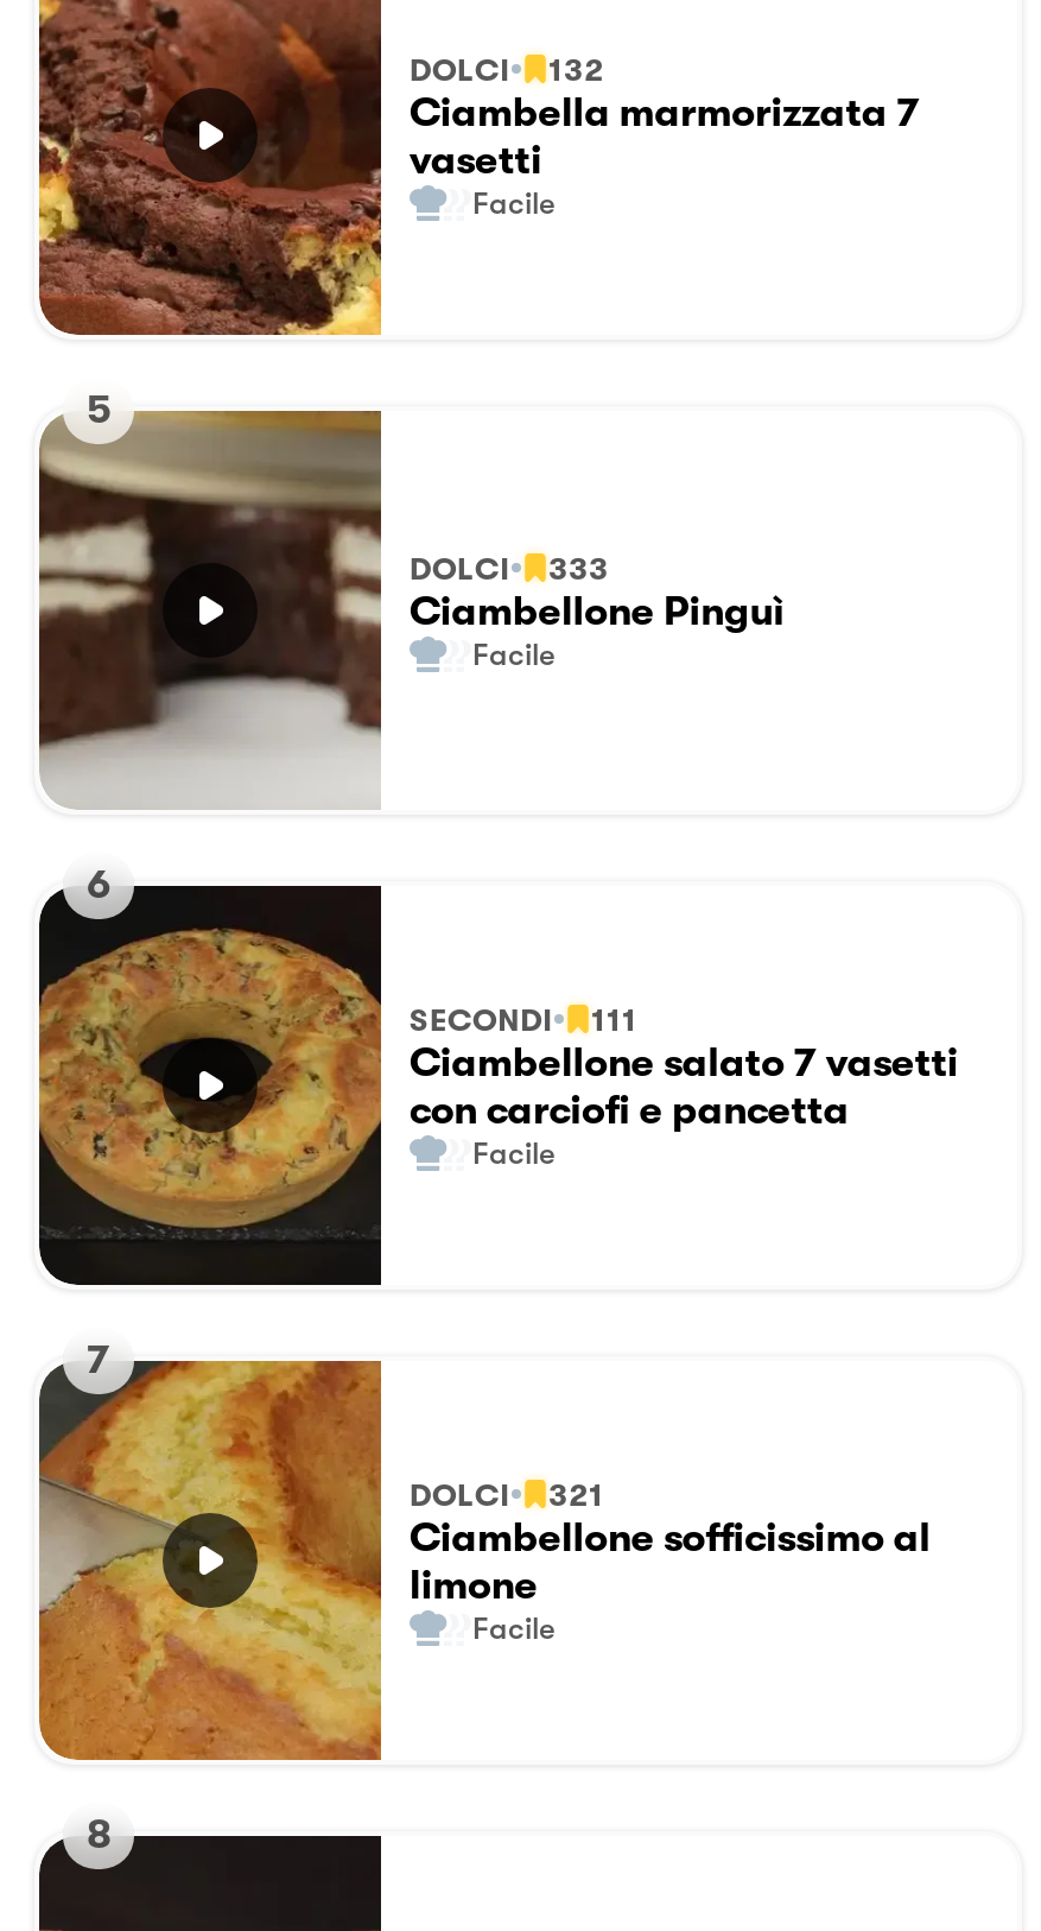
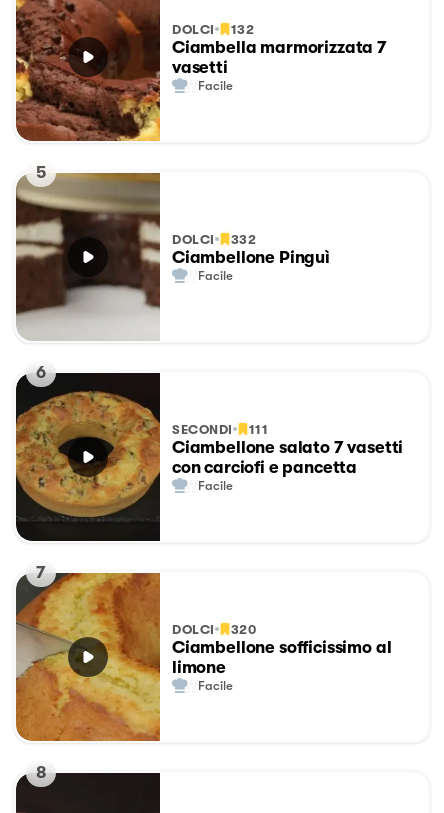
- DOLCI 333
+ DOLCI 332

- DOLCI 321
+ DOLCI 320
